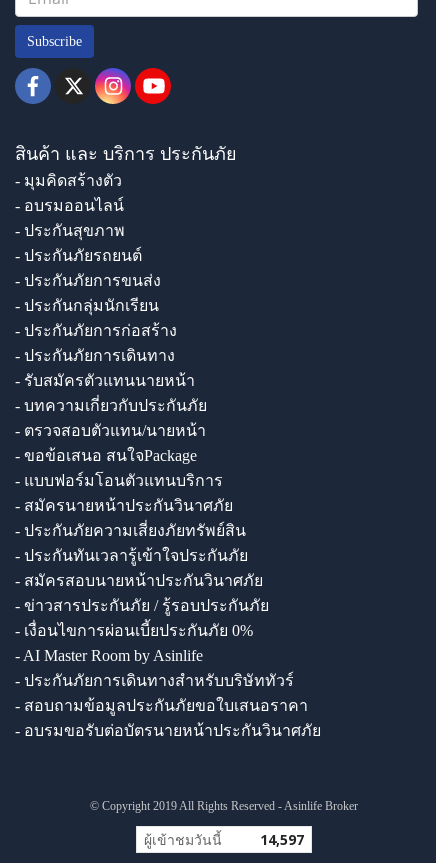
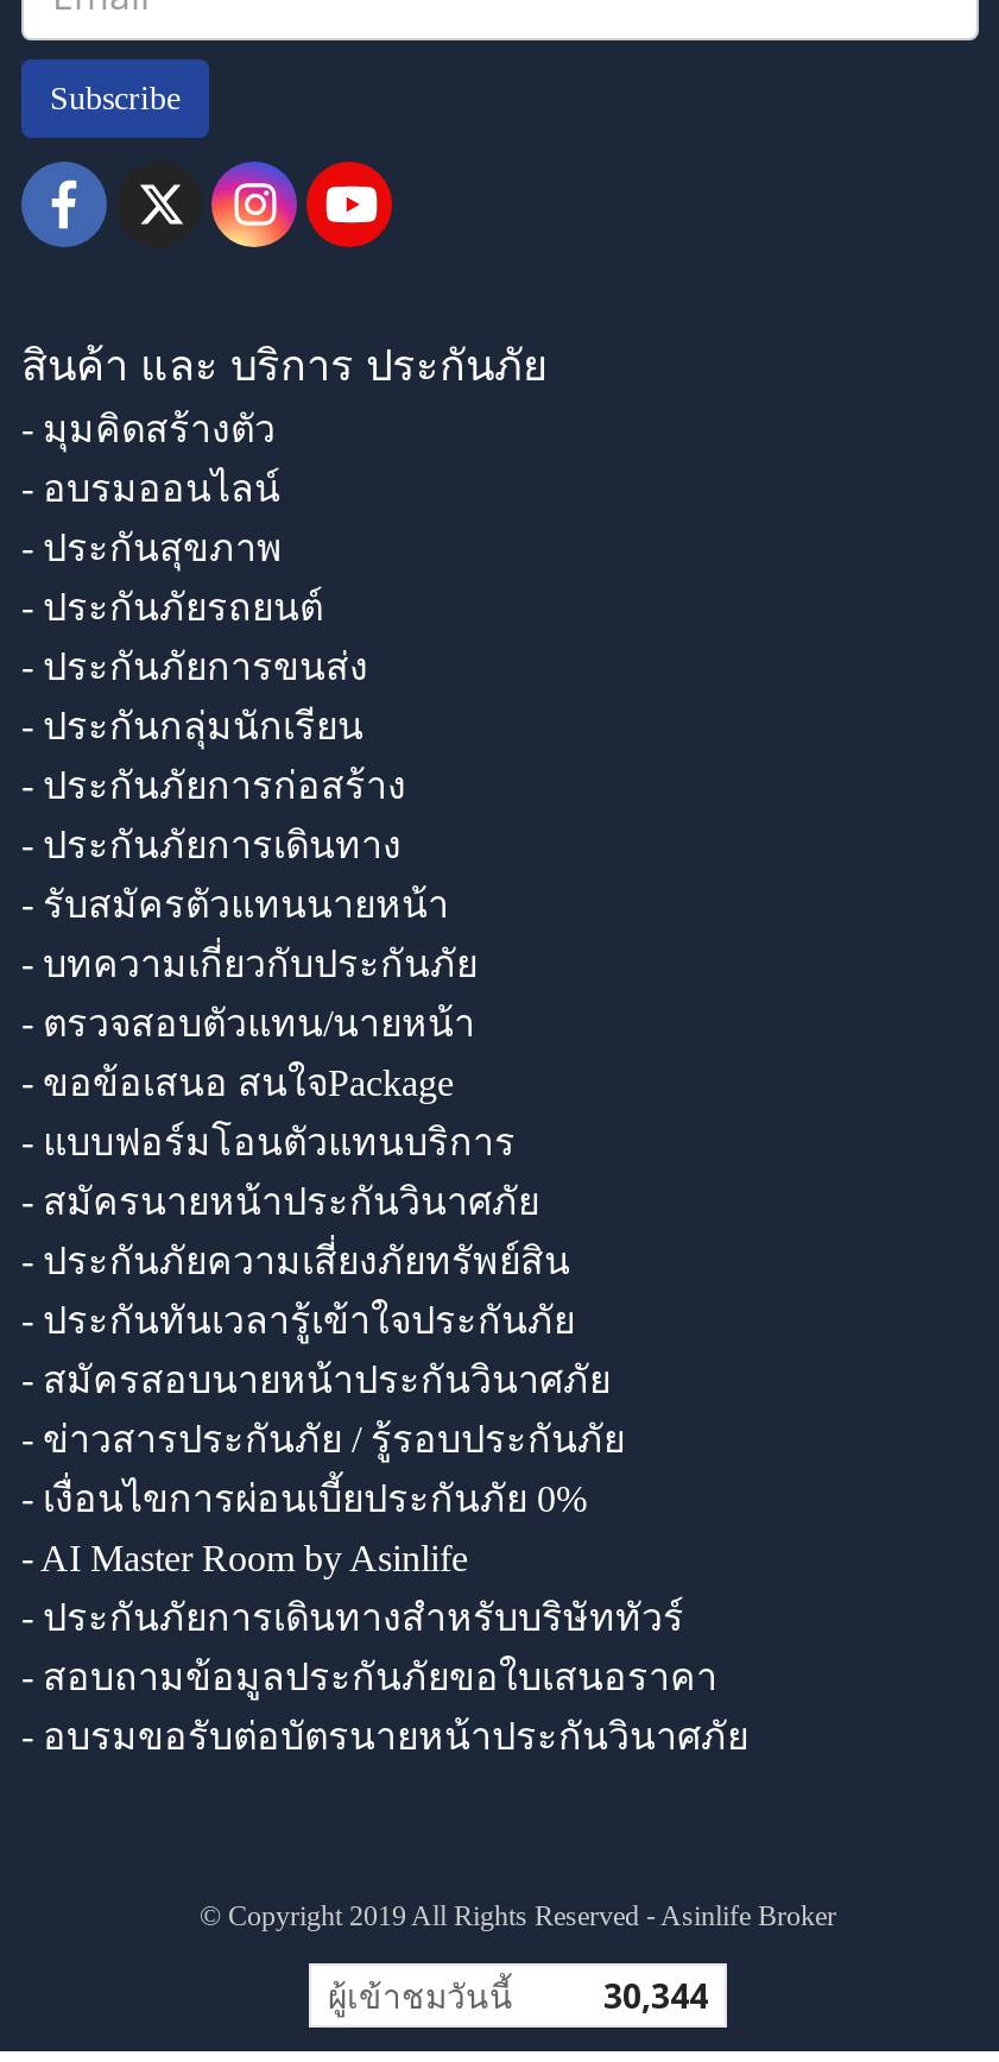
- ผู้เข้าชมวันนี้ 14,597
+ ผู้เข้าชมวันนี้ 30,344
